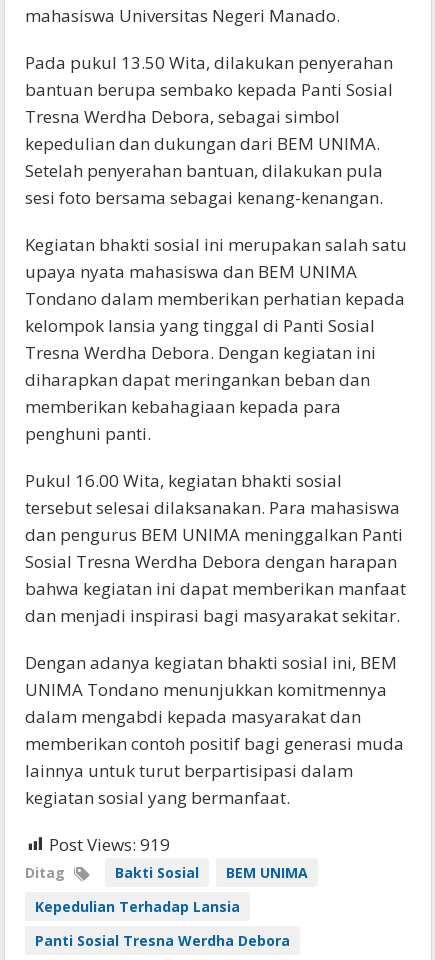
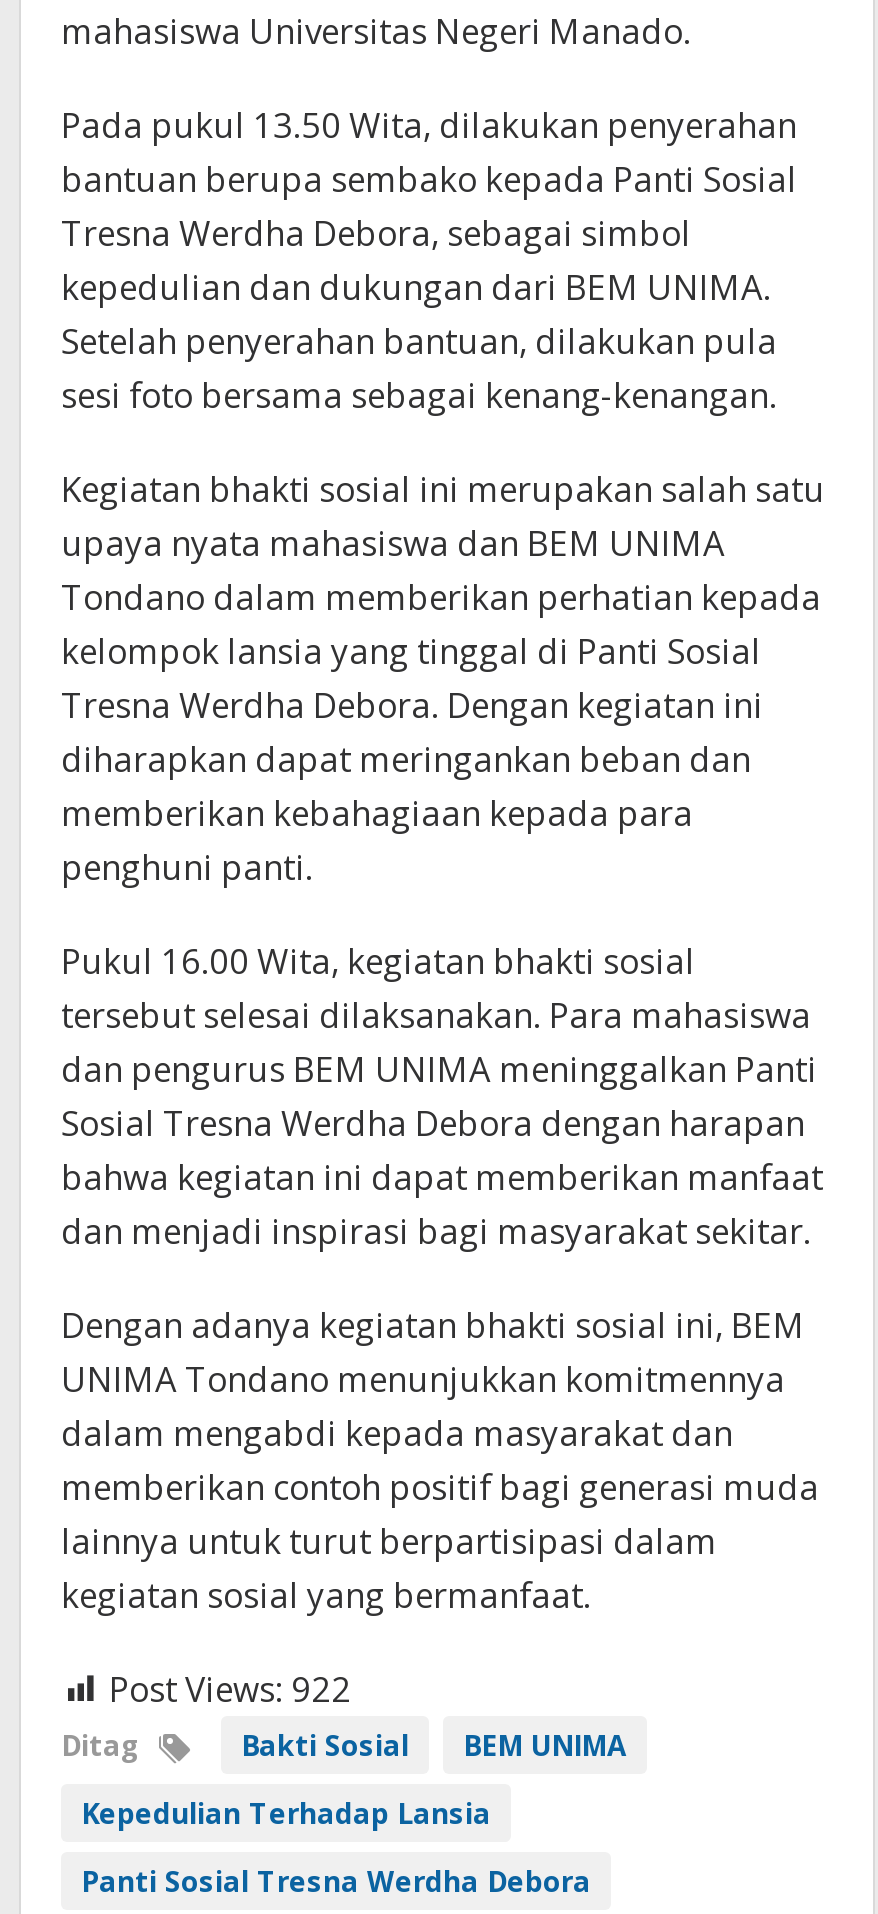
- Post Views: 919
+ Post Views: 922
